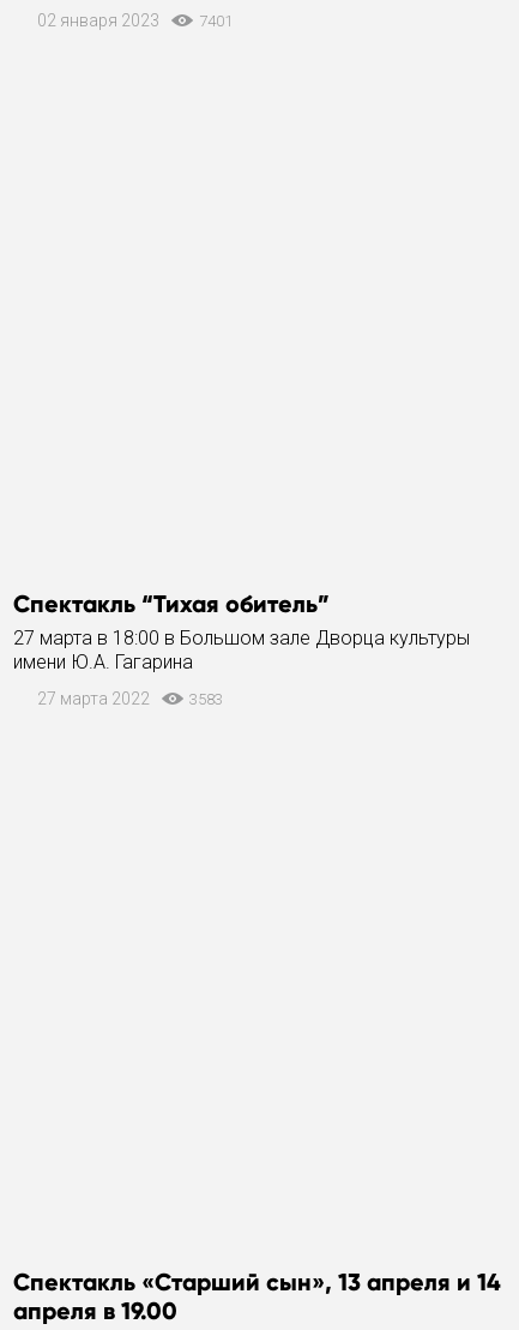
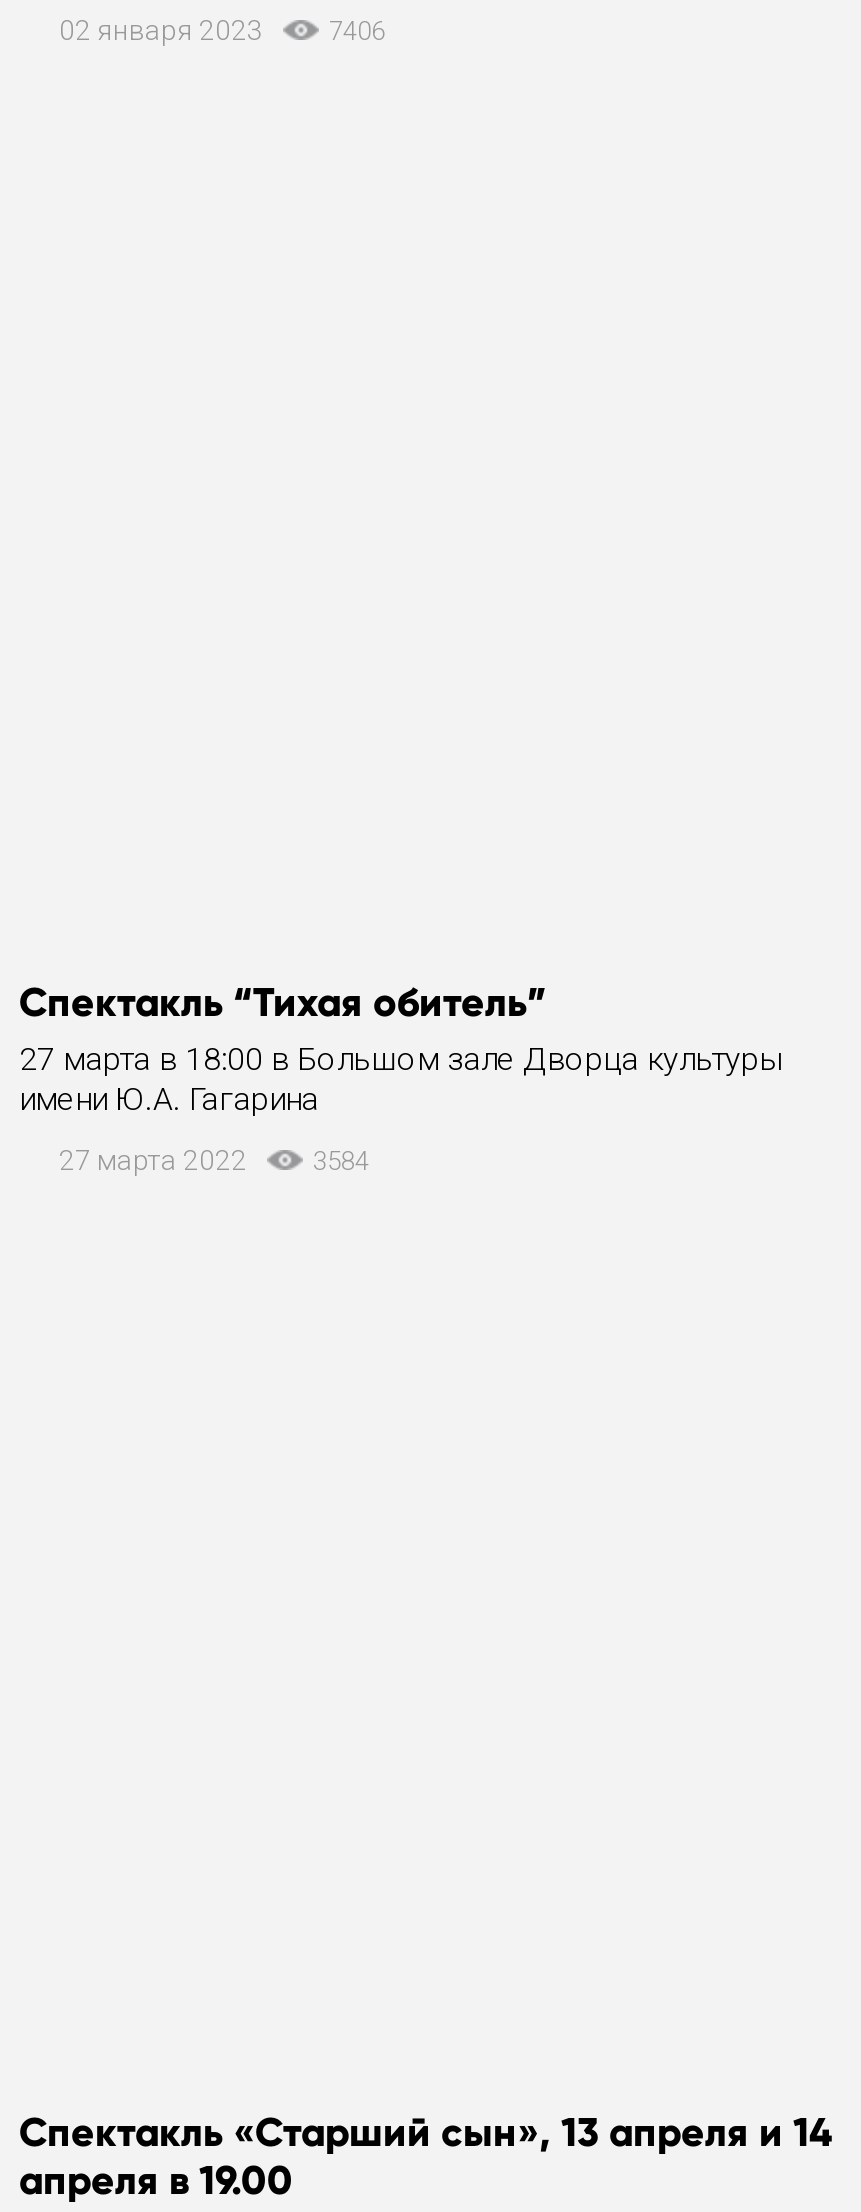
- 02 января 2023 7401
+ 02 января 2023 7406

- 27 марта 2022 3583
+ 27 марта 2022 3584
